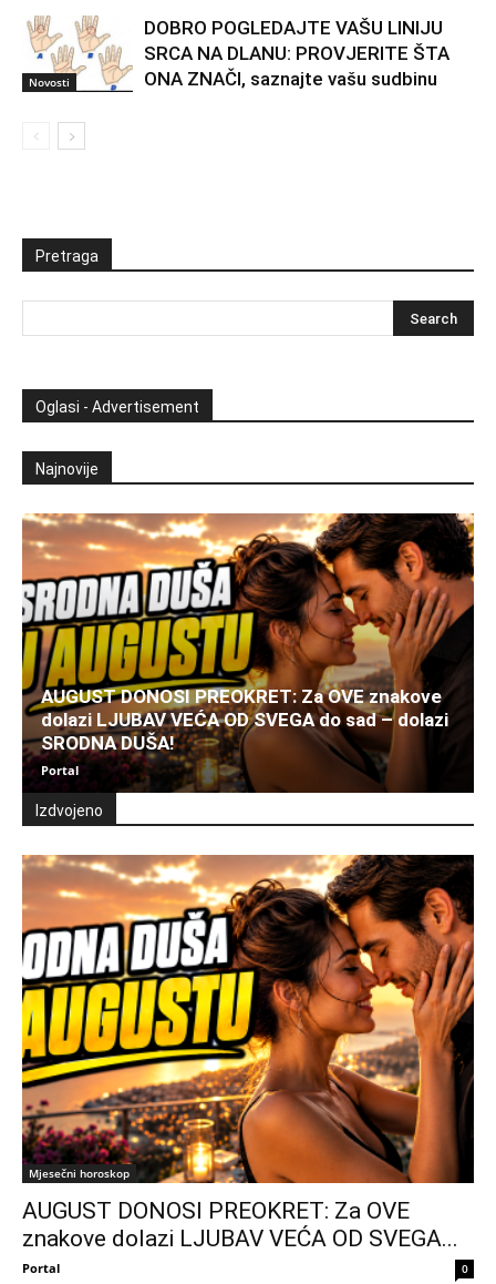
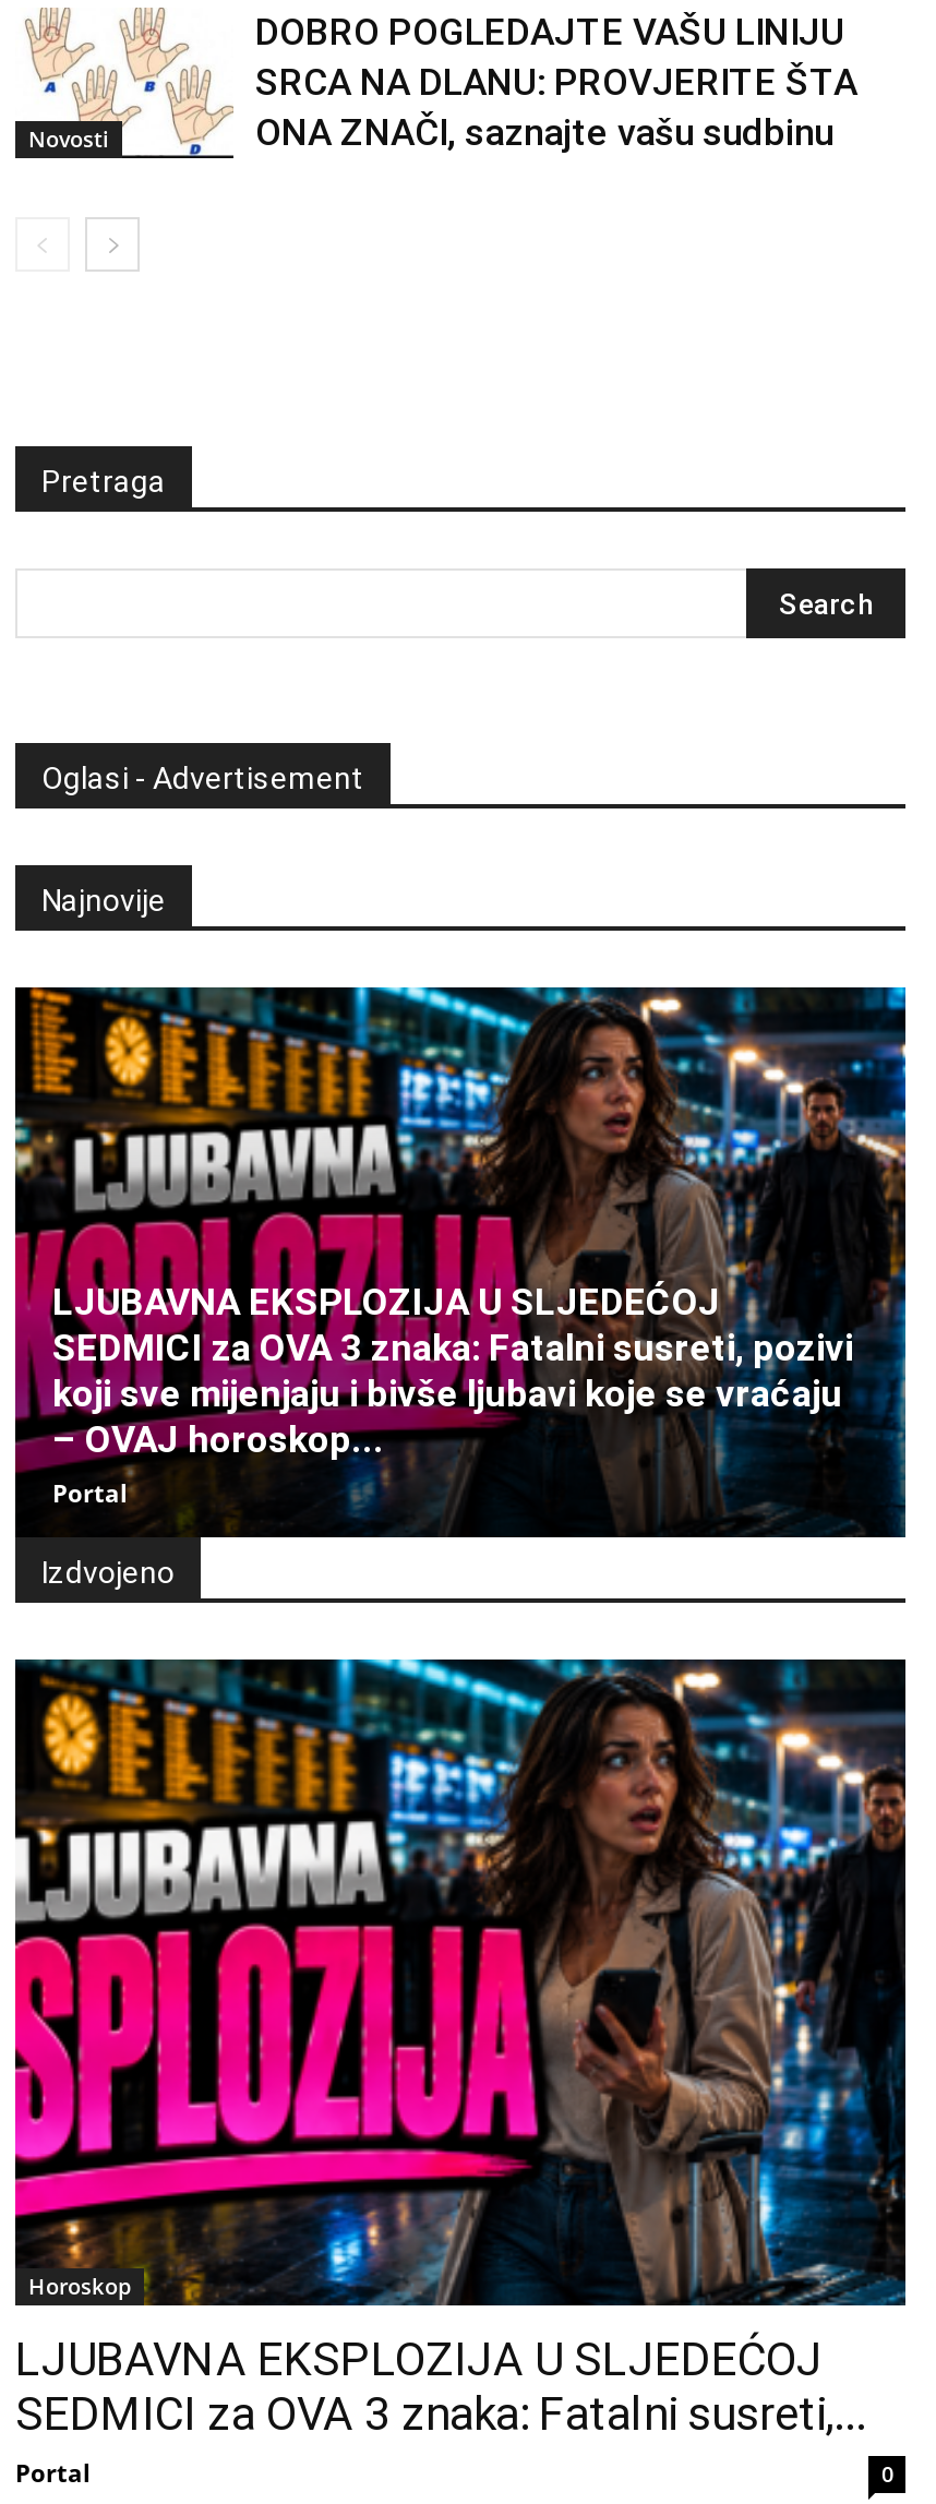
- [image]
- AUGUST DONOSI PREOKRET: Za OVE znakove
- dolazi LJUBAV VEĆA OD SVEGA do sad – dolazi
- SRODNA DUŠA!
+ [image]
+ LJUBAVNA EKSPLOZIJA U SLJEDEĆOJ
+ SEDMICI za OVA 3 znaka: Fatalni susreti, pozivi
+ koji sve mijenjaju i bivše ljubavi koje se vraćaju
+ – OVAJ horoskop...

- [image]
- Mjesečni horoskop
+ [image]
+ Horoskop

- AUGUST DONOSI PREOKRET: Za OVE
- znakove dolazi LJUBAV VEĆA OD SVEGA...
+ LJUBAVNA EKSPLOZIJA U SLJEDEĆOJ
+ SEDMICI za OVA 3 znaka: Fatalni susreti,...
